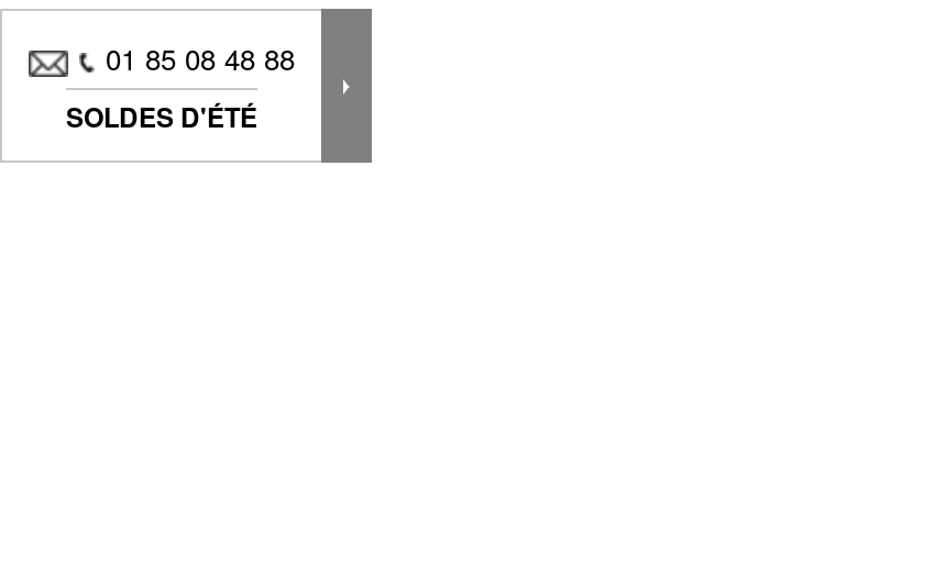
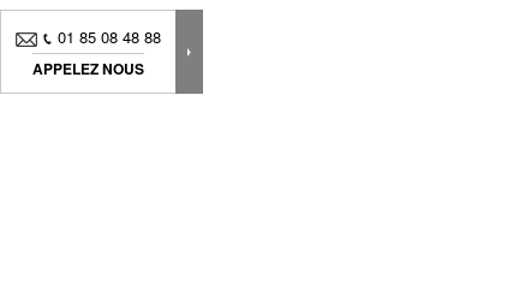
- SOLDES D'ÉTÉ
+ APPELEZ NOUS
